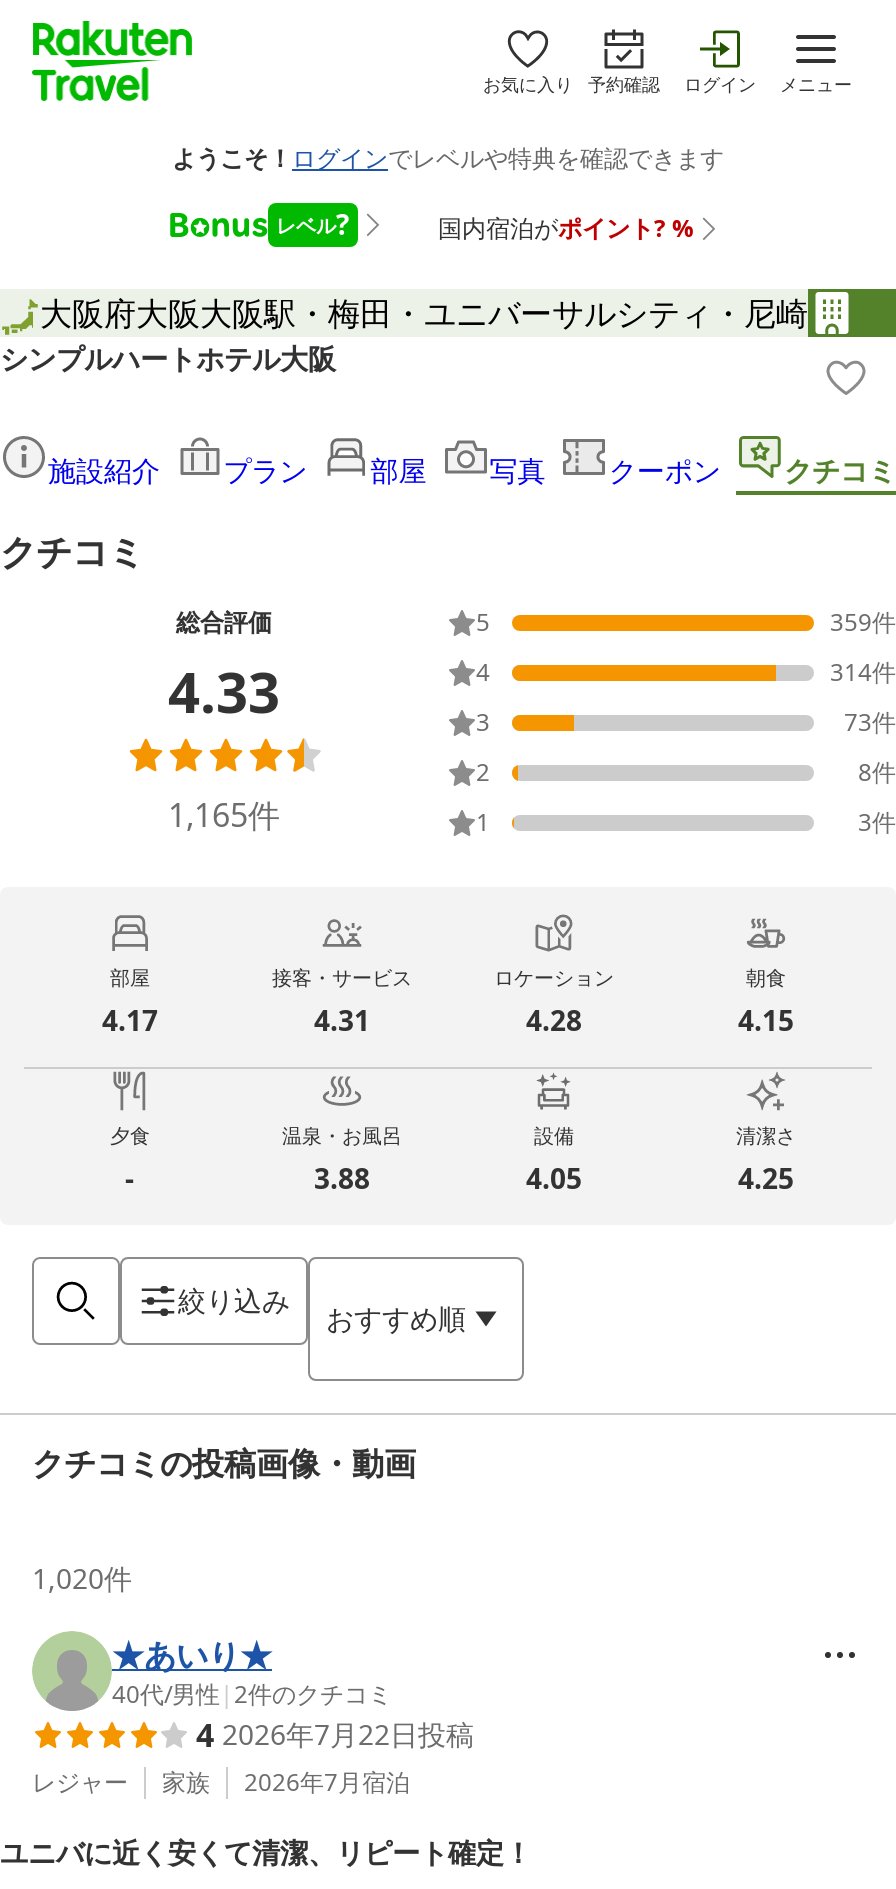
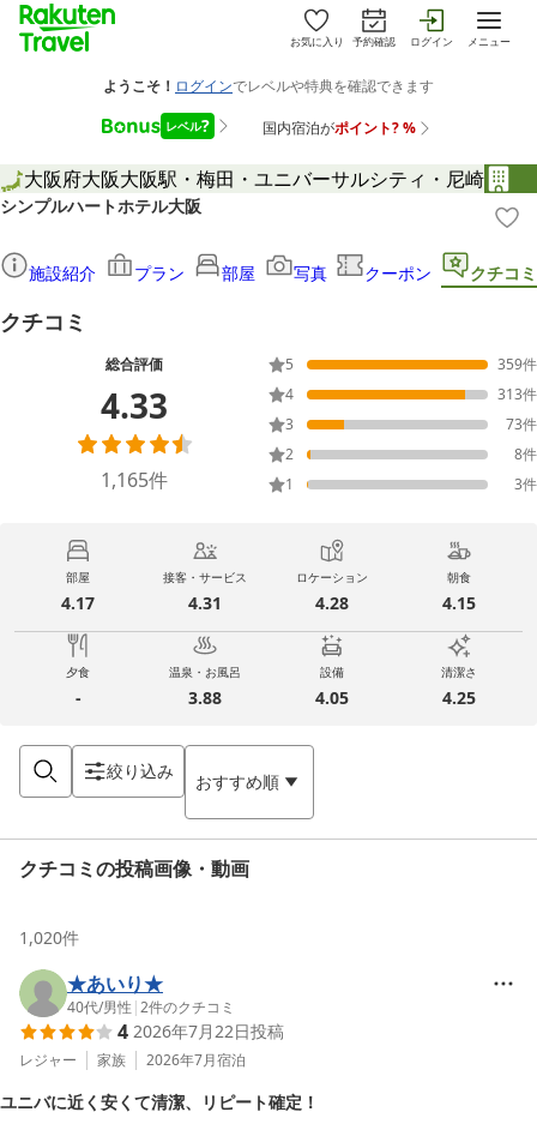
- 314件
+ 313件
